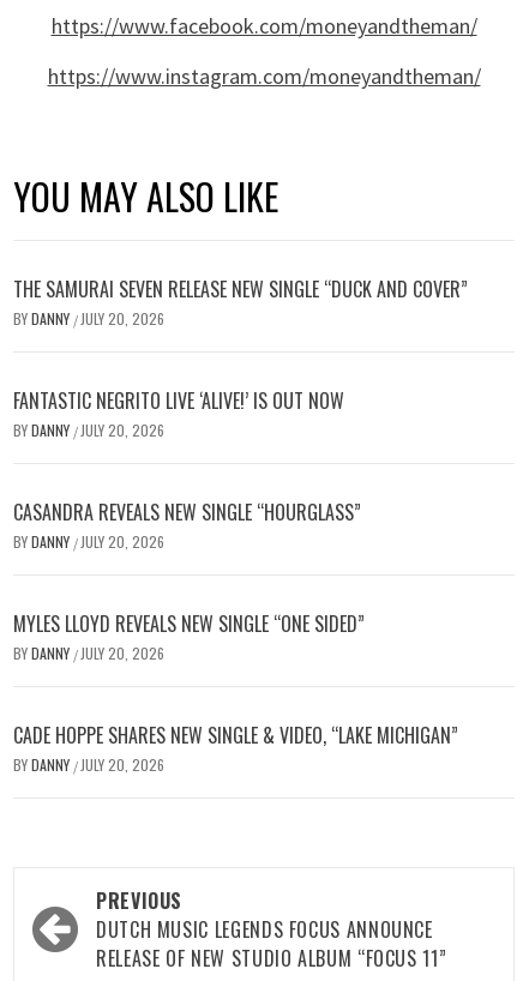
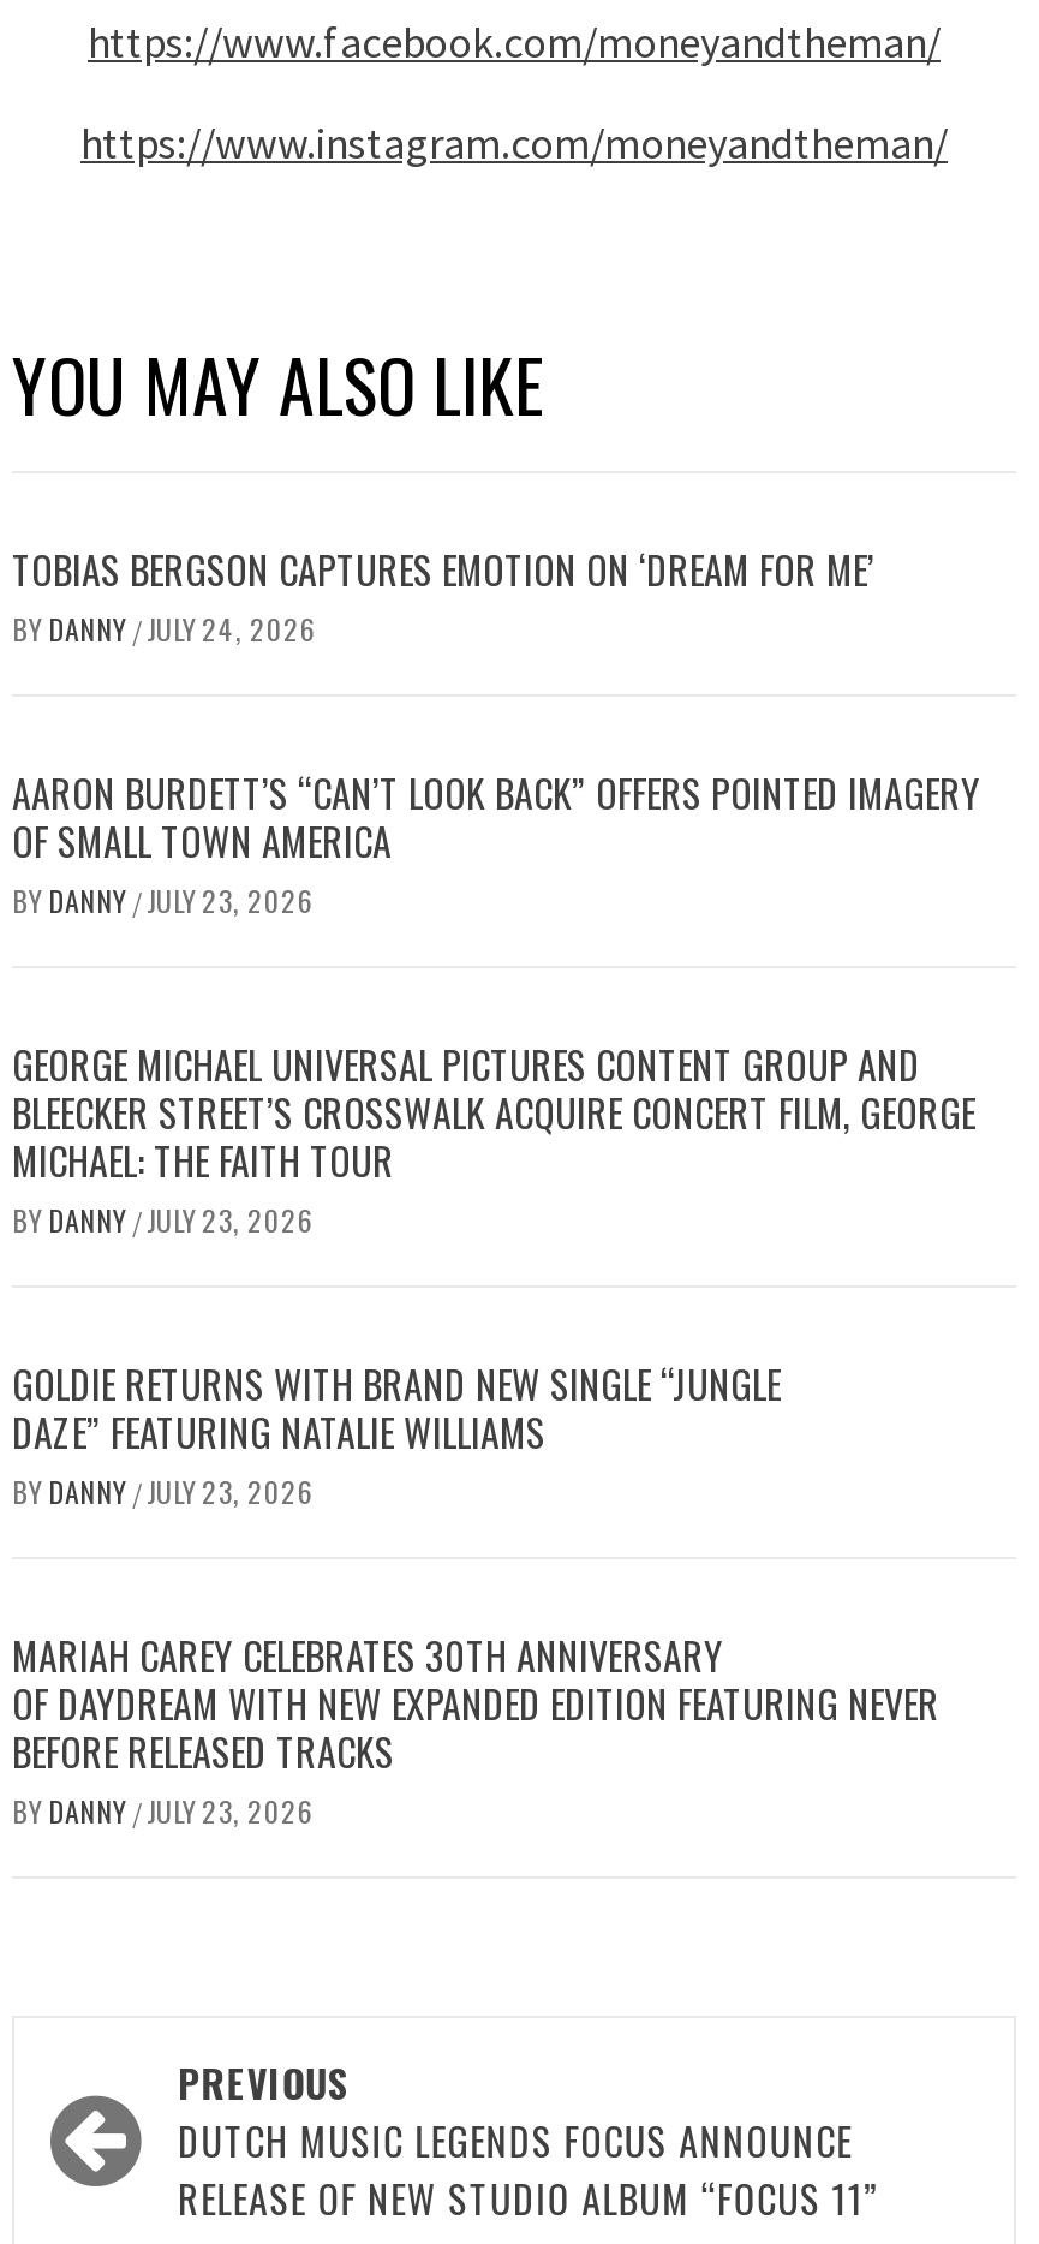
- THE SAMURAI SEVEN RELEASE NEW SINGLE “DUCK AND COVER”
- BY DANNY / JULY 20, 2026
+ TOBIAS BERGSON CAPTURES EMOTION ON ‘DREAM FOR ME’
+ BY DANNY / JULY 24, 2026

- FANTASTIC NEGRITO LIVE ‘ALIVE!’ IS OUT NOW
- BY DANNY / JULY 20, 2026
+ AARON BURDETT’S “CAN’T LOOK BACK” OFFERS POINTED IMAGERY
+ OF SMALL TOWN AMERICA
+ BY DANNY / JULY 23, 2026

- CASANDRA REVEALS NEW SINGLE “HOURGLASS”
- BY DANNY / JULY 20, 2026
+ GEORGE MICHAEL UNIVERSAL PICTURES CONTENT GROUP AND
+ BLEECKER STREET’S CROSSWALK ACQUIRE CONCERT FILM, GEORGE
+ MICHAEL: THE FAITH TOUR
+ BY DANNY / JULY 23, 2026

- MYLES LLOYD REVEALS NEW SINGLE “ONE SIDED”
- BY DANNY / JULY 20, 2026
+ GOLDIE RETURNS WITH BRAND NEW SINGLE “JUNGLE
+ DAZE” FEATURING NATALIE WILLIAMS
+ BY DANNY / JULY 23, 2026

- CADE HOPPE SHARES NEW SINGLE & VIDEO, “LAKE MICHIGAN”
- BY DANNY / JULY 20, 2026
+ MARIAH CAREY CELEBRATES 30TH ANNIVERSARY
+ OF DAYDREAM WITH NEW EXPANDED EDITION FEATURING NEVER
+ BEFORE RELEASED TRACKS
+ BY DANNY / JULY 23, 2026
